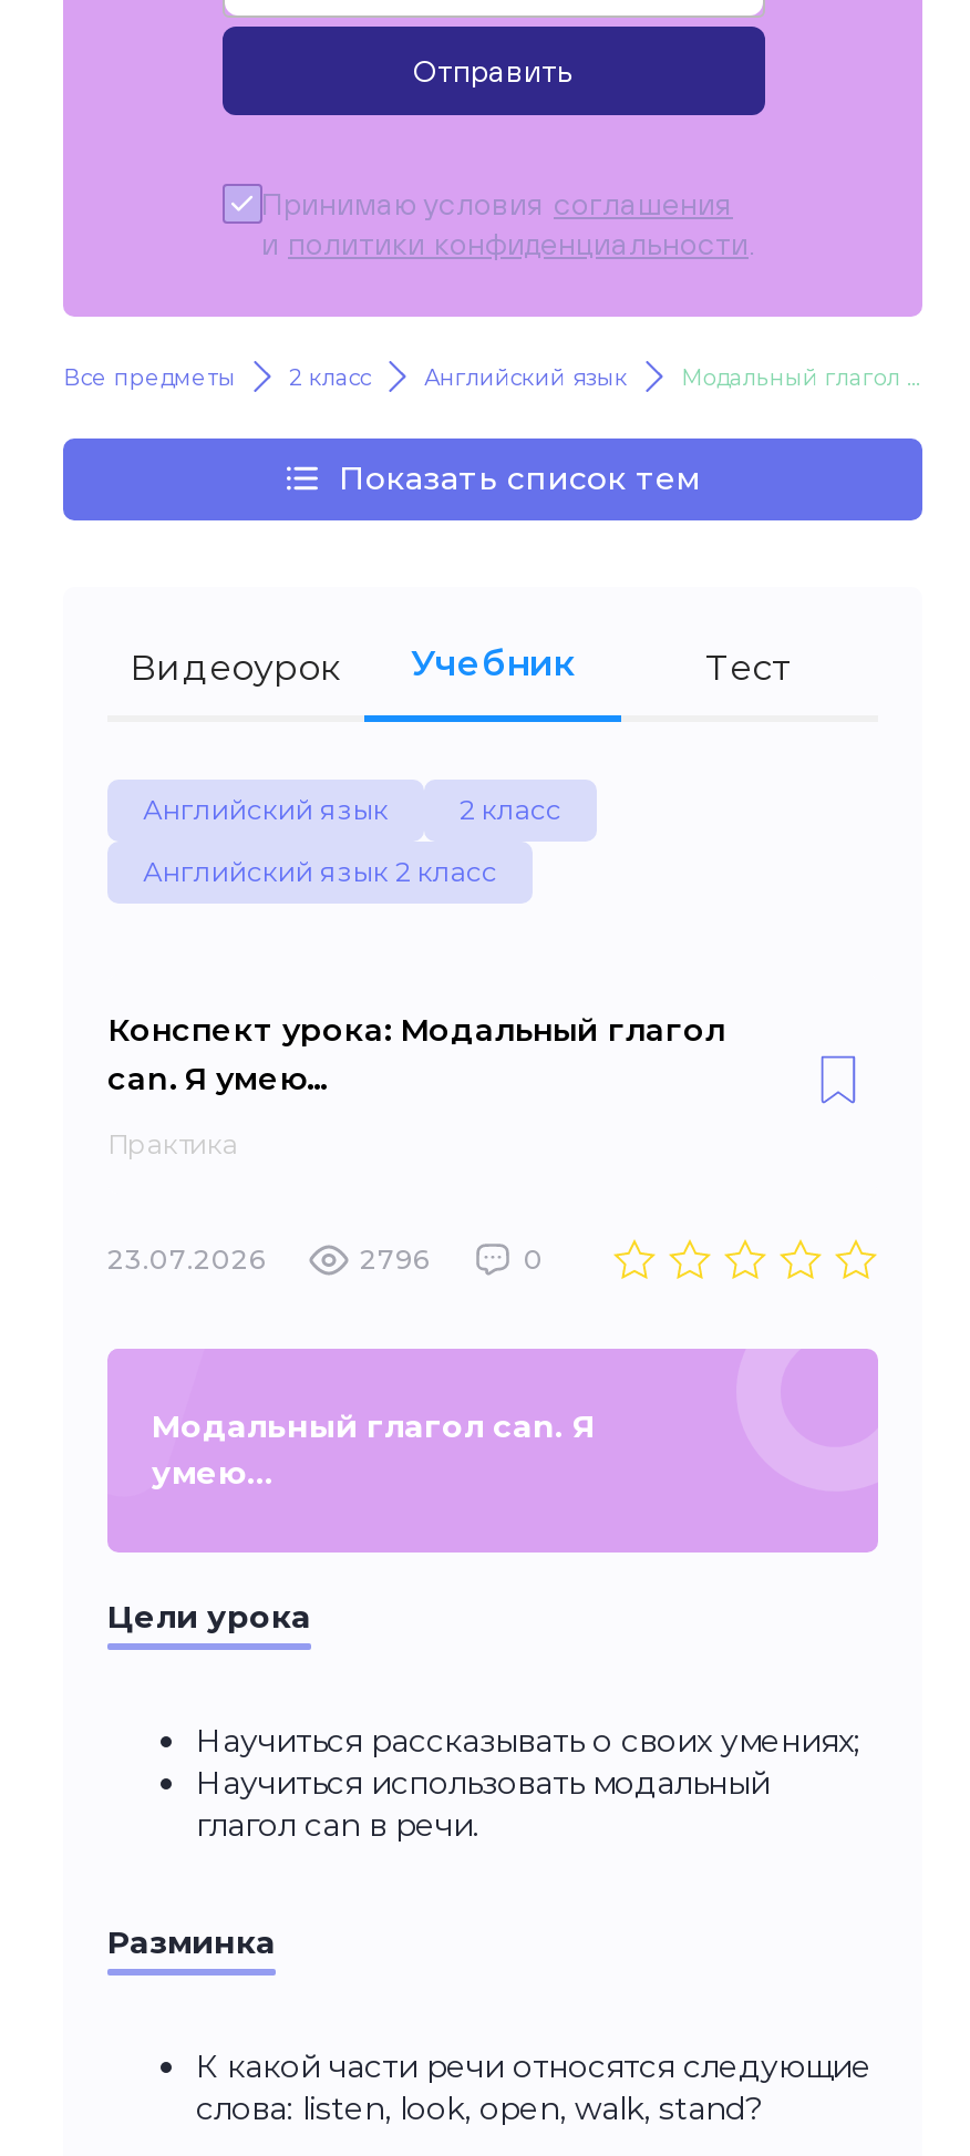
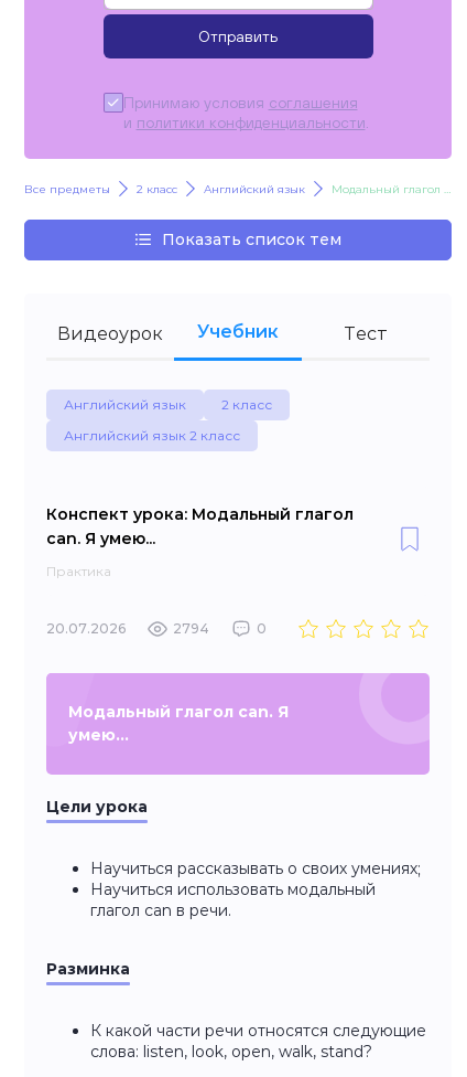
- 23.07.2026
+ 20.07.2026

- 2796
+ 2794
